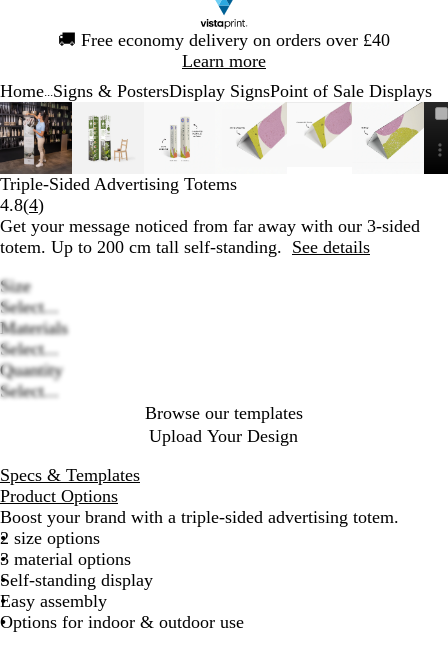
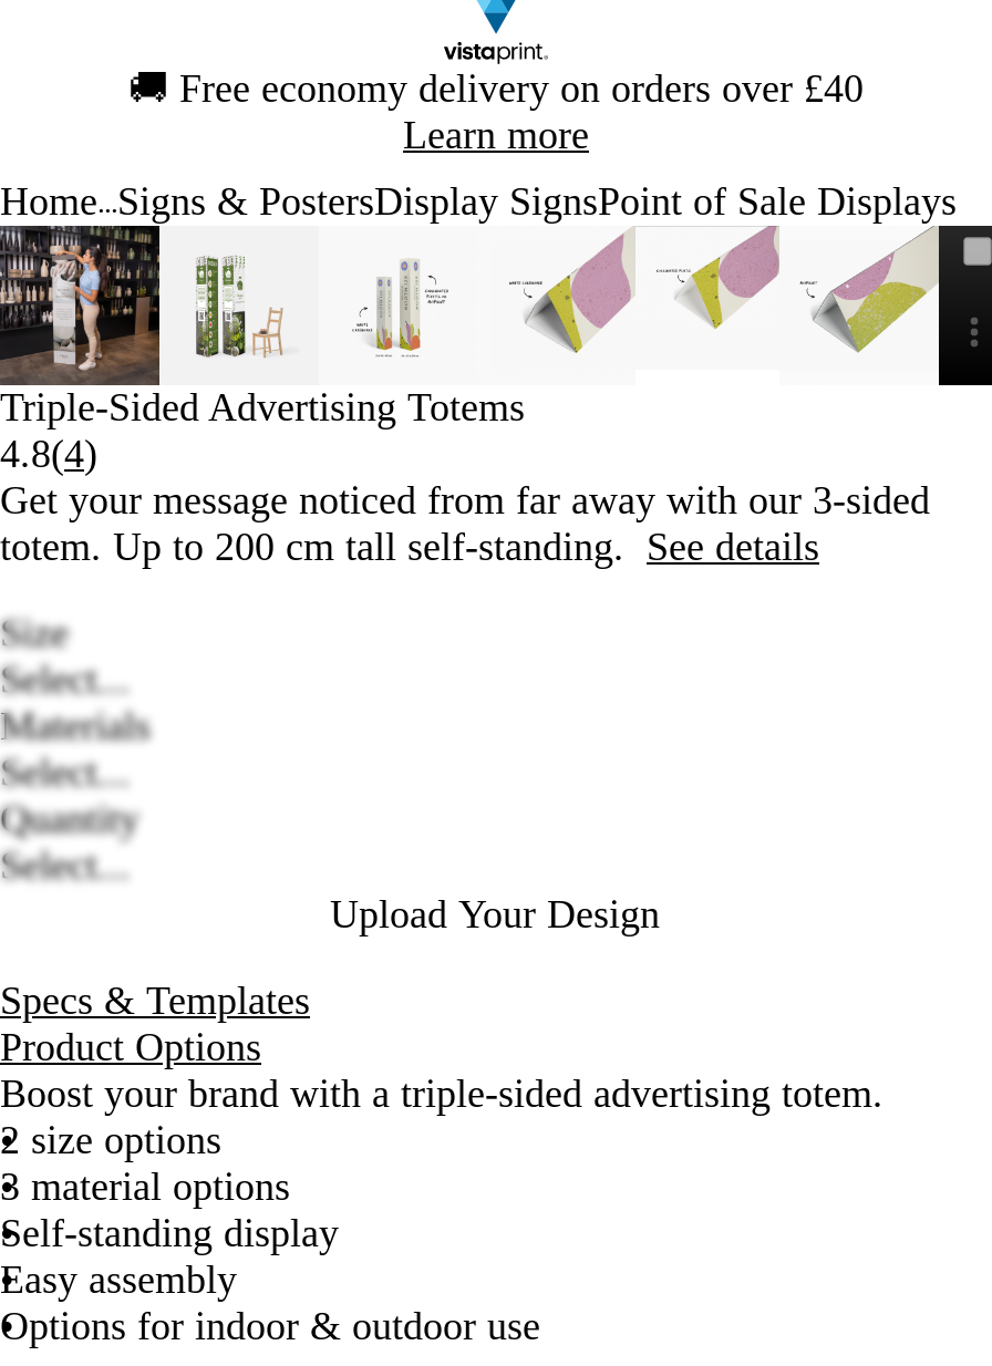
- Browse our templates
